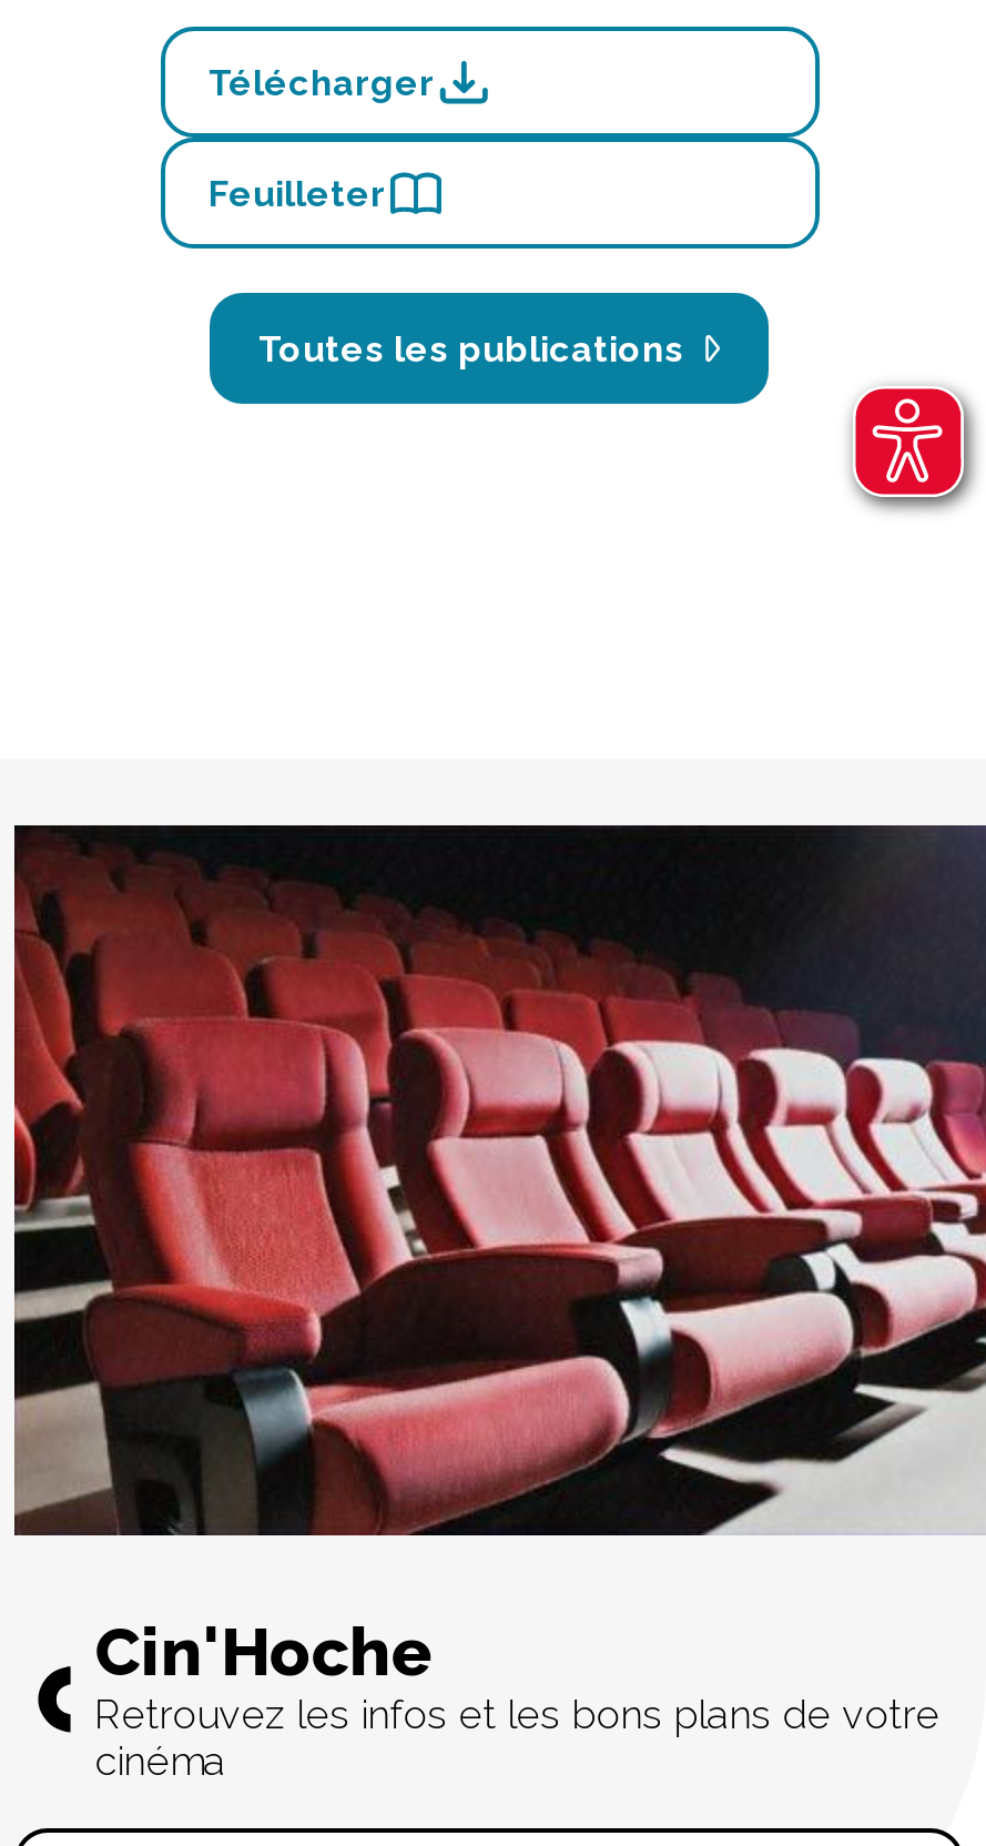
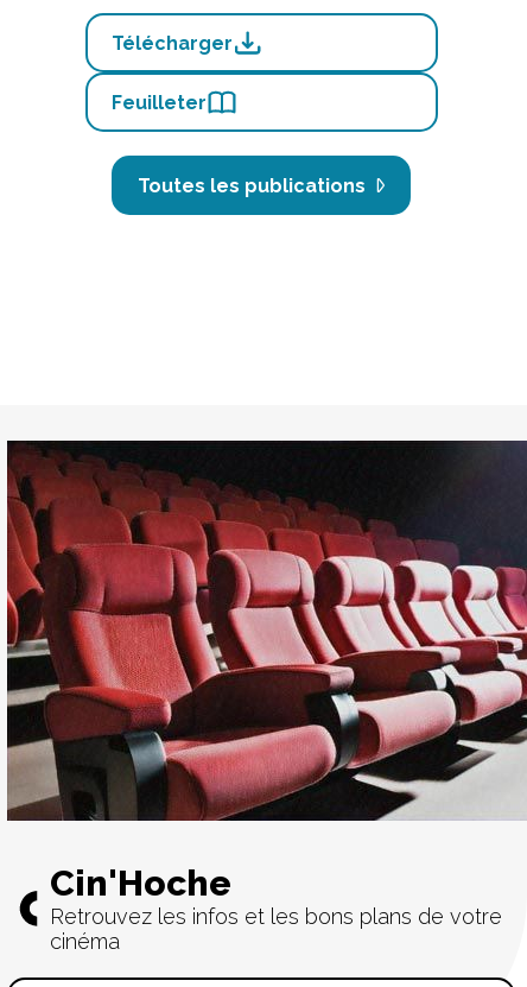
- [image]
